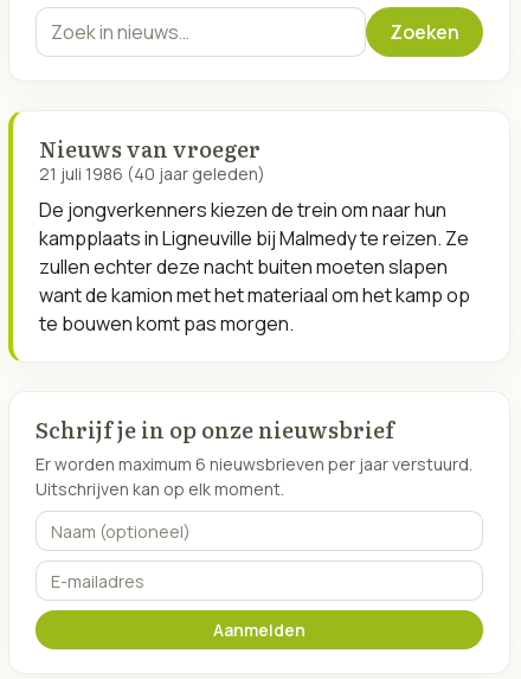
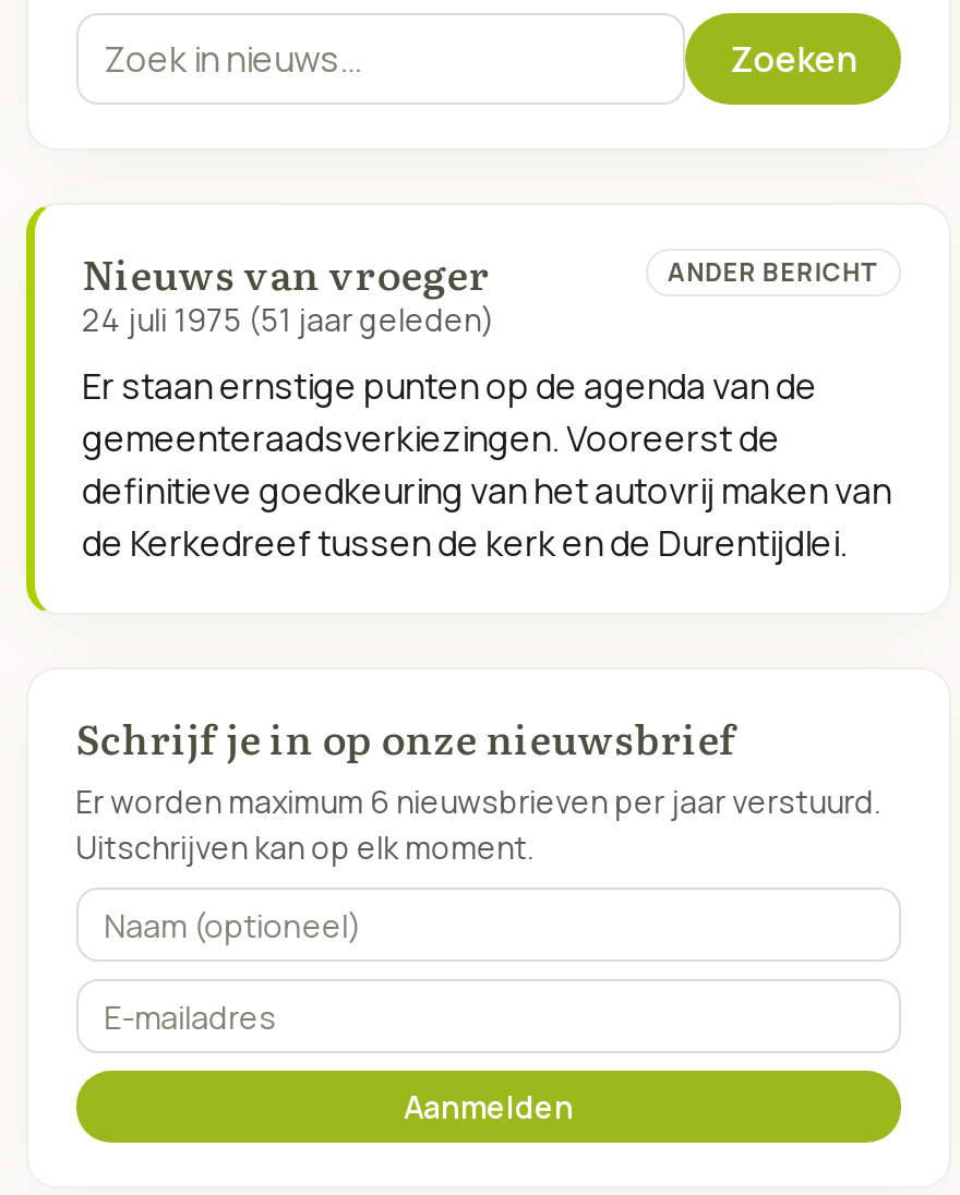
- 21 juli 1986 (40 jaar geleden)
+ ANDER BERICHT
+ 24 juli 1975 (51 jaar geleden)

- De jongverkenners kiezen de trein om naar hun
- kampplaats in Ligneuville bij Malmedy te reizen. Ze
- zullen echter deze nacht buiten moeten slapen
- want de kamion met het materiaal om het kamp op
- te bouwen komt pas morgen.
+ Er staan ernstige punten op de agenda van de
+ gemeenteraadsverkiezingen. Vooreerst de
+ definitieve goedkeuring van het autovrij maken van
+ de Kerkedreef tussen de kerk en de Durentijdlei.
